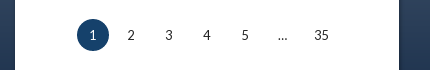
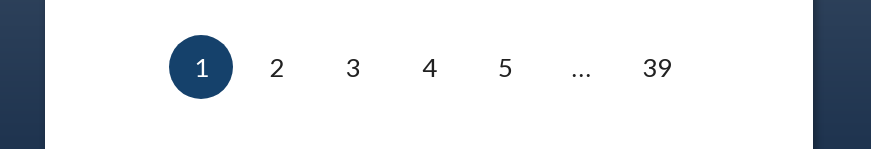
- 35
+ 39
